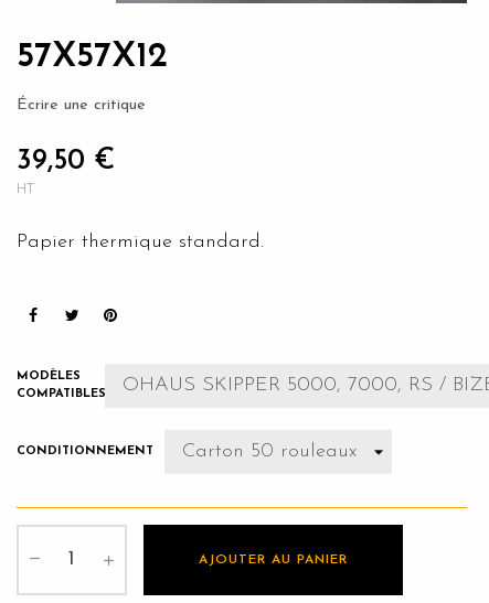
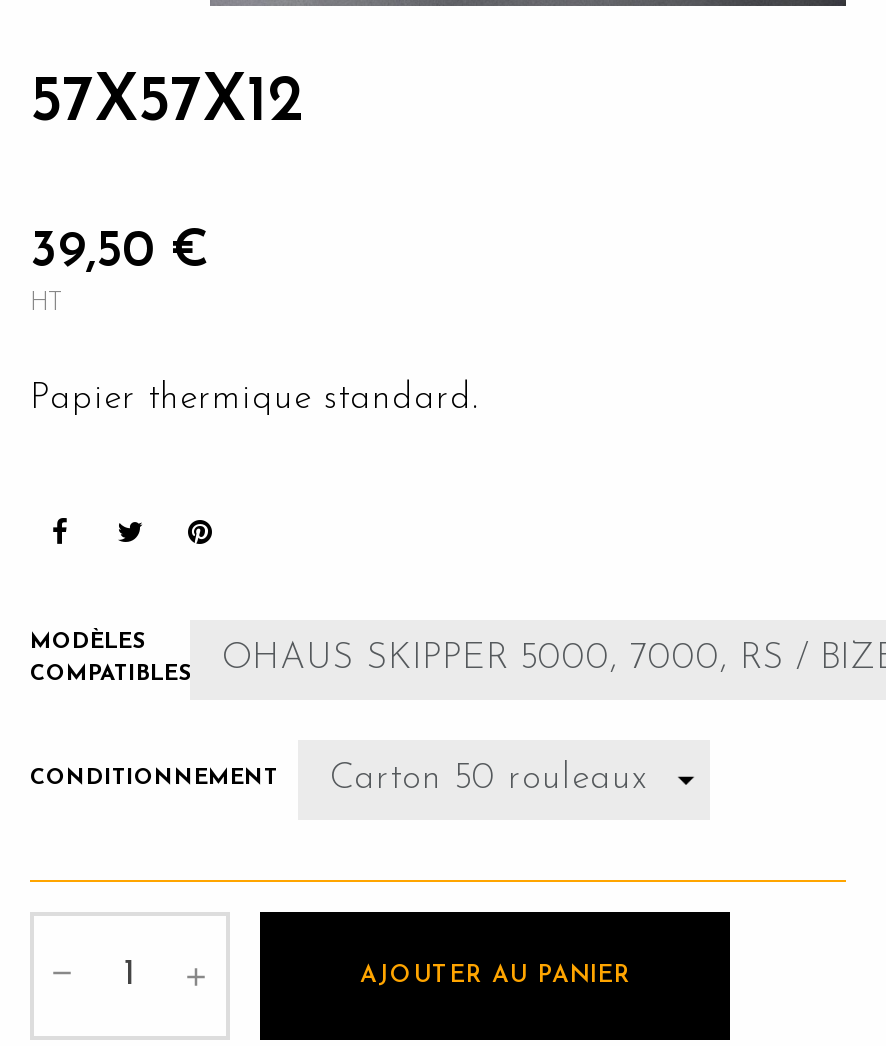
- Écrire une critique
